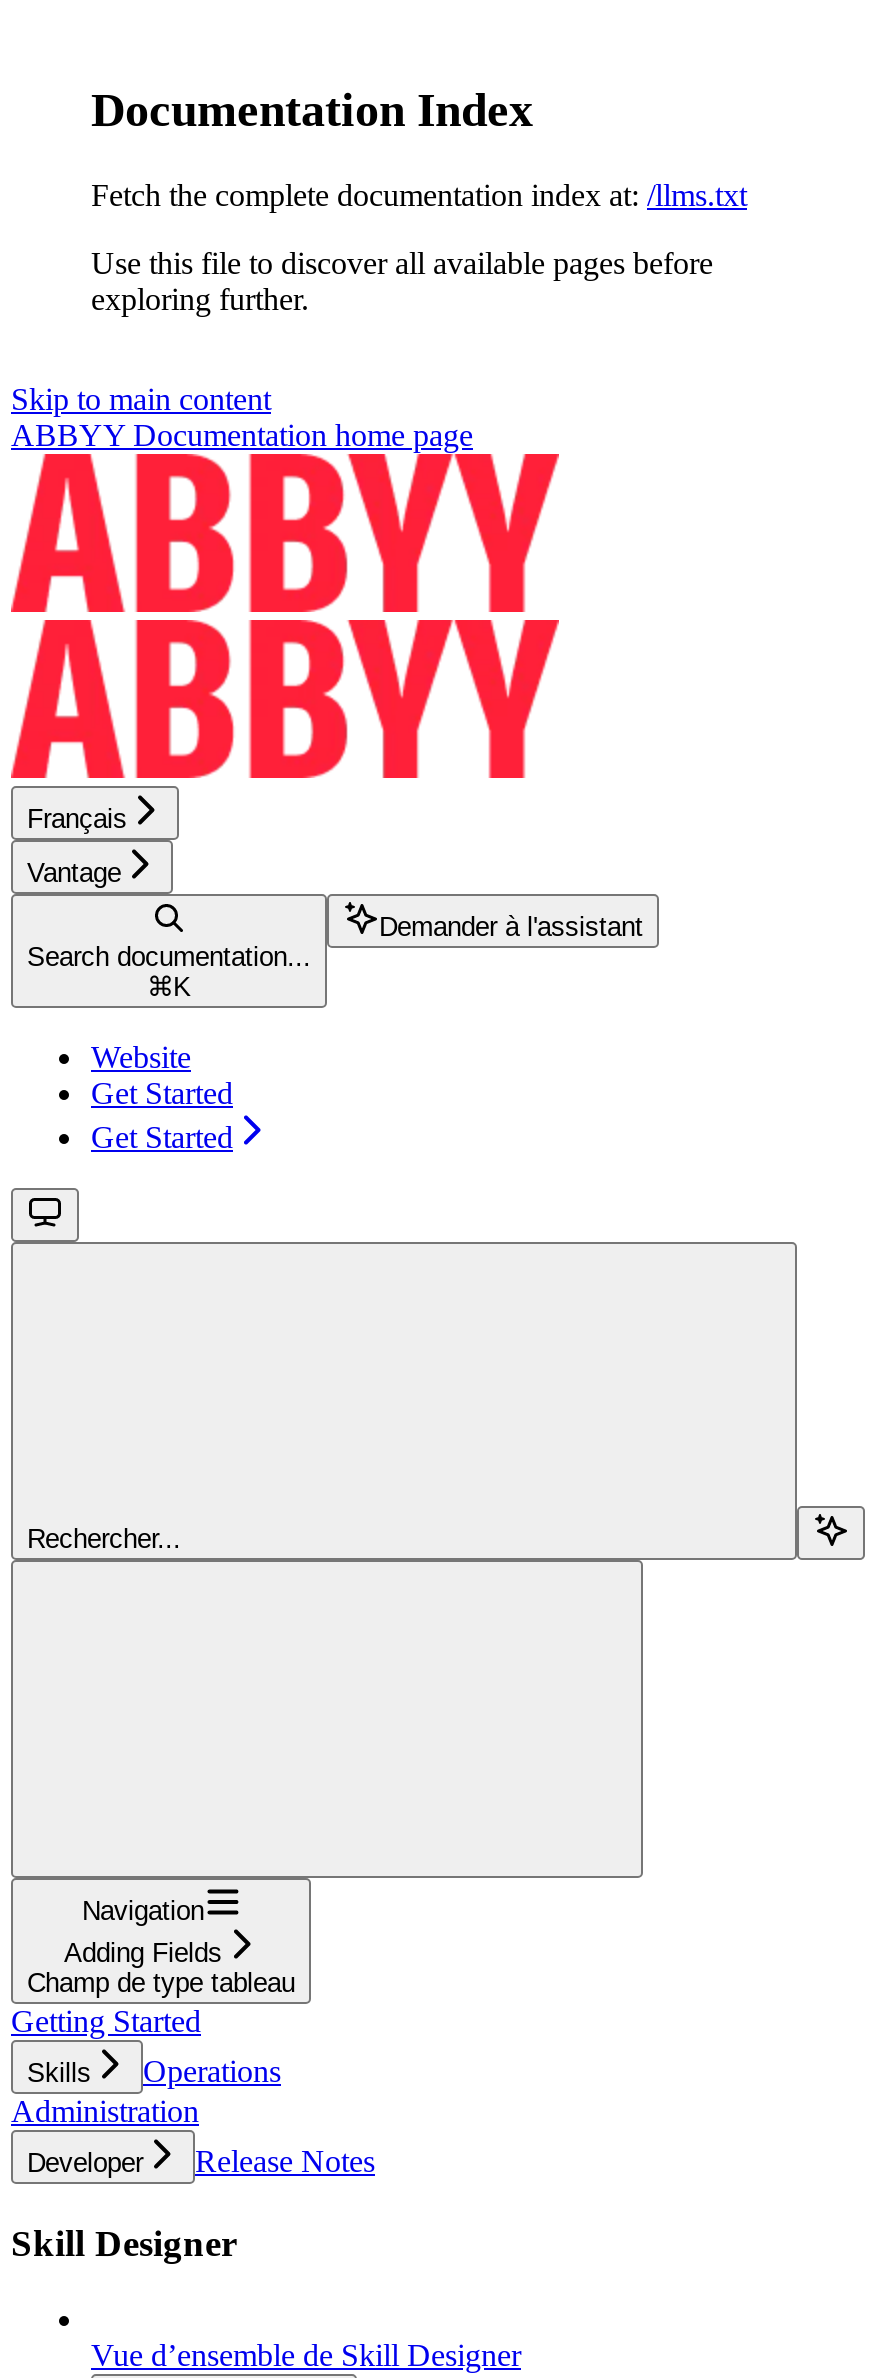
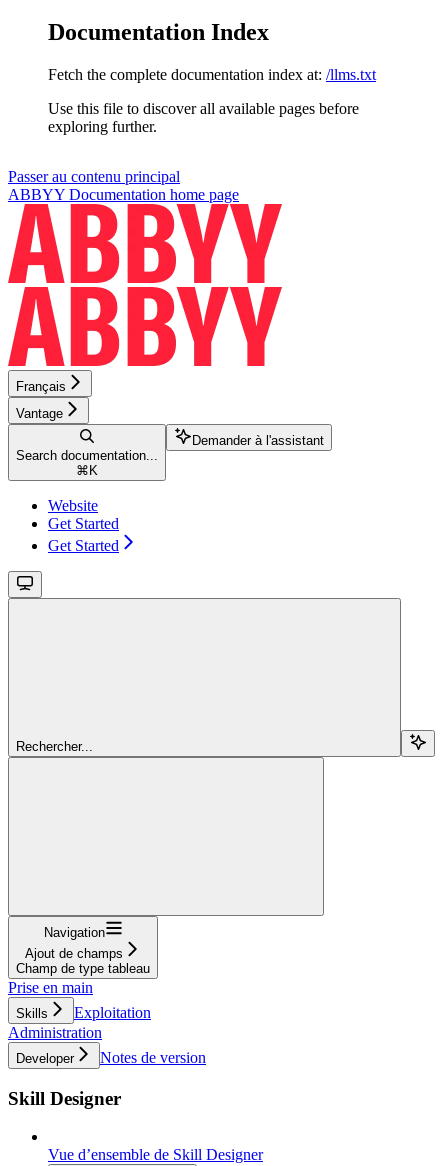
- Skip to main content
+ Passer au contenu principal

- Adding Fields
+ Ajout de champs

- Getting Started
+ Prise en main

- Operations
+ Exploitation

- Release Notes
+ Notes de version
